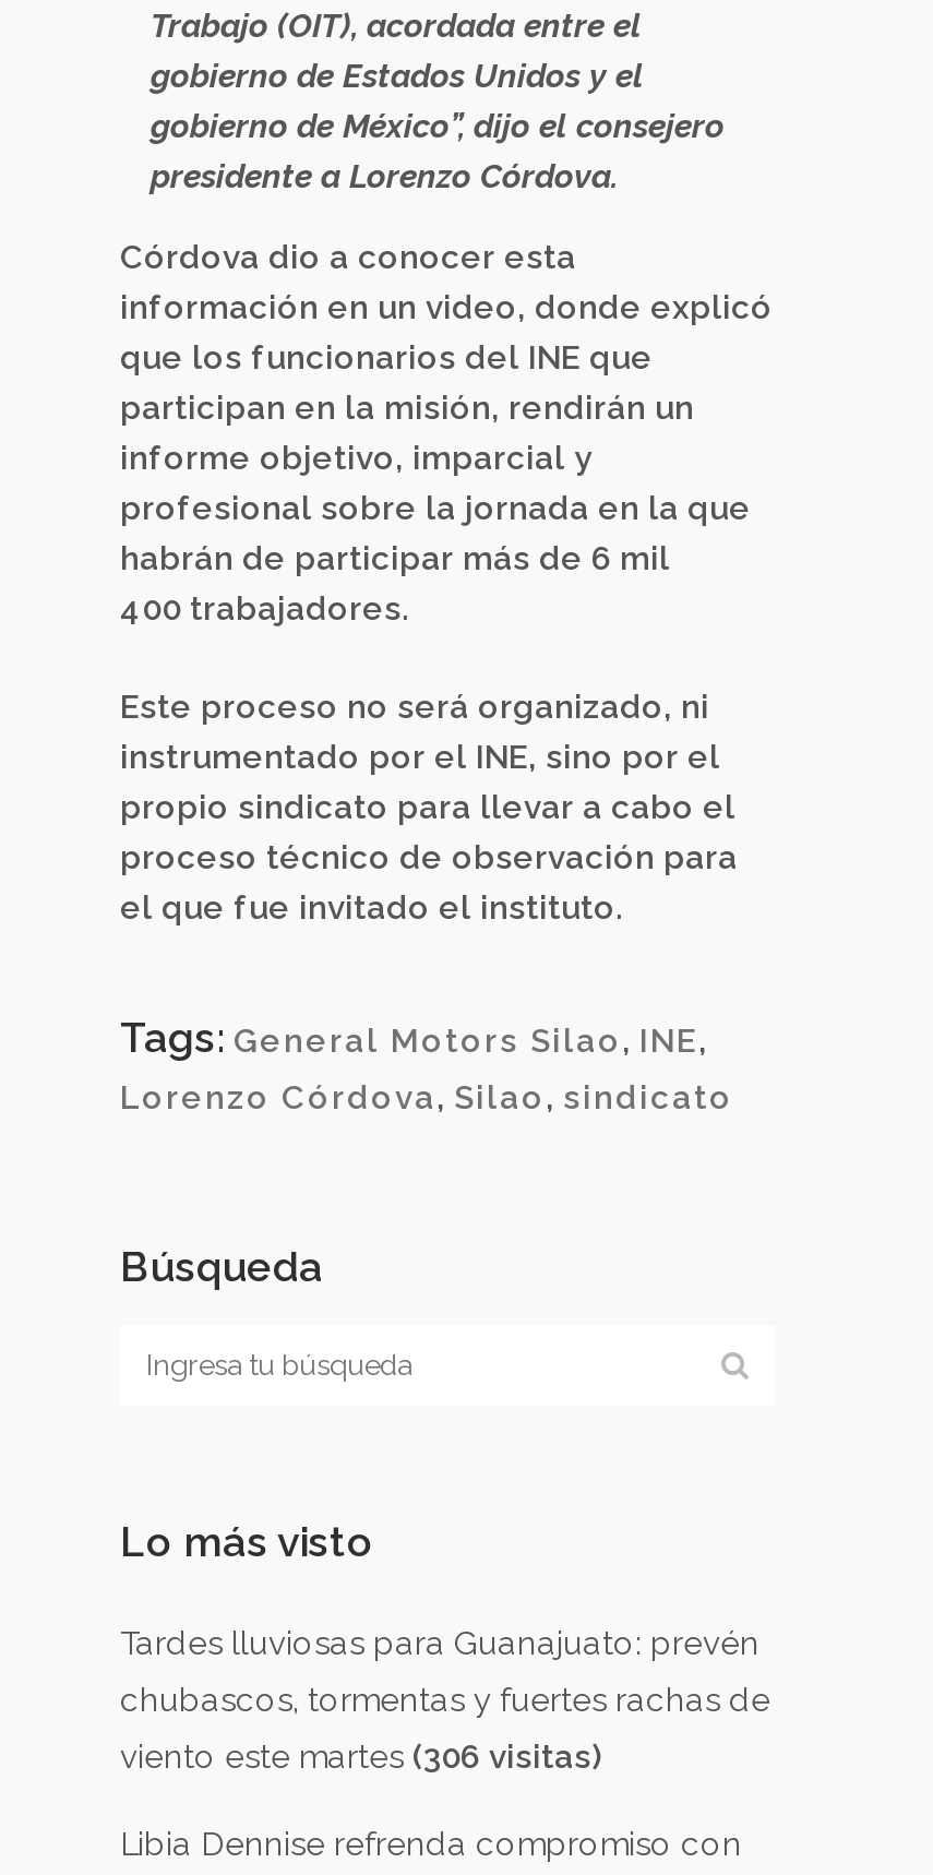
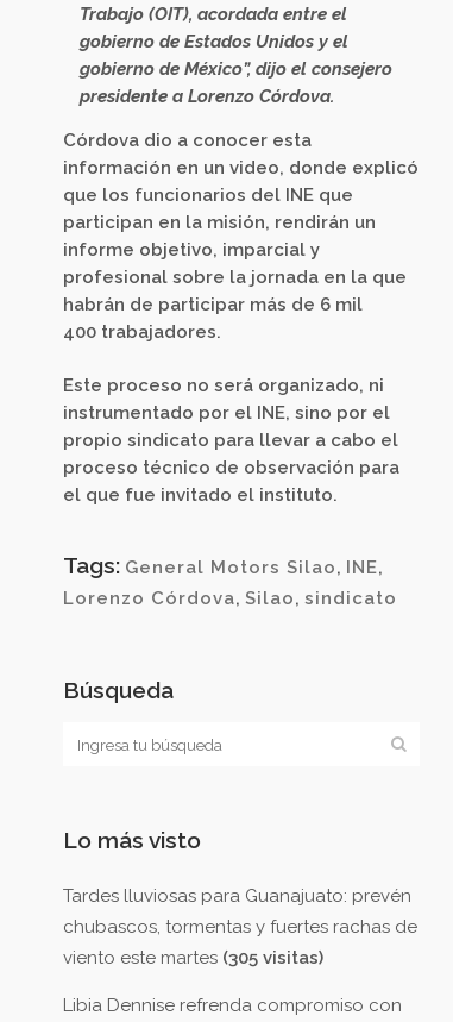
- viento este martes (306 visitas)
+ viento este martes (305 visitas)
